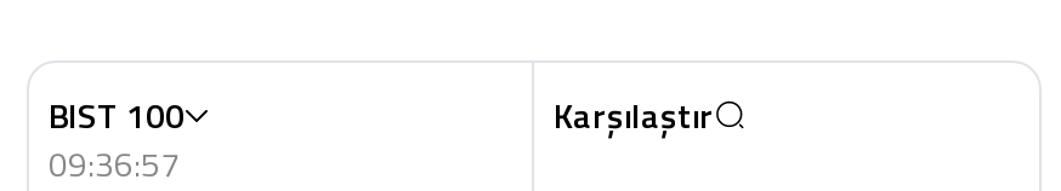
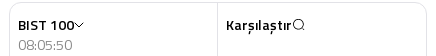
- 09:36:57
+ 08:05:50
